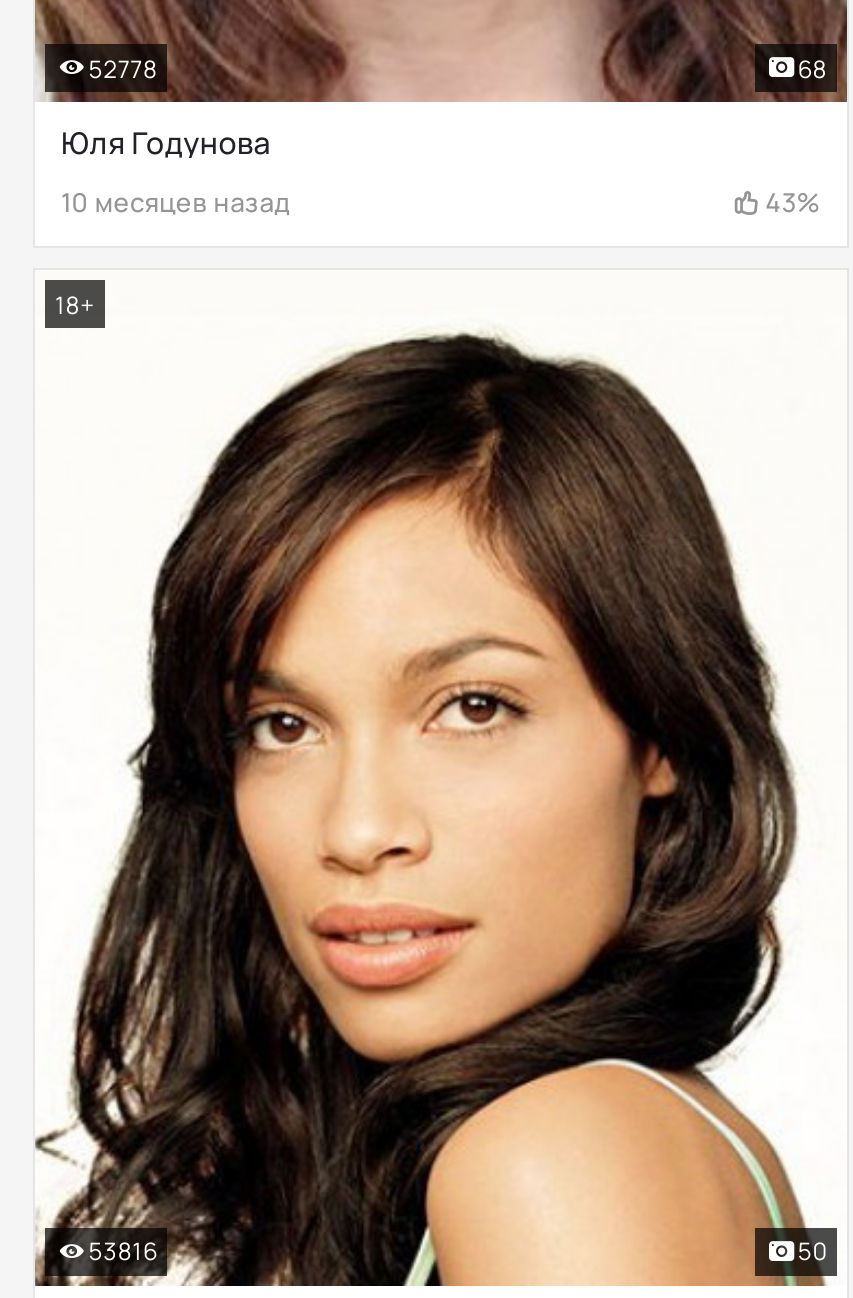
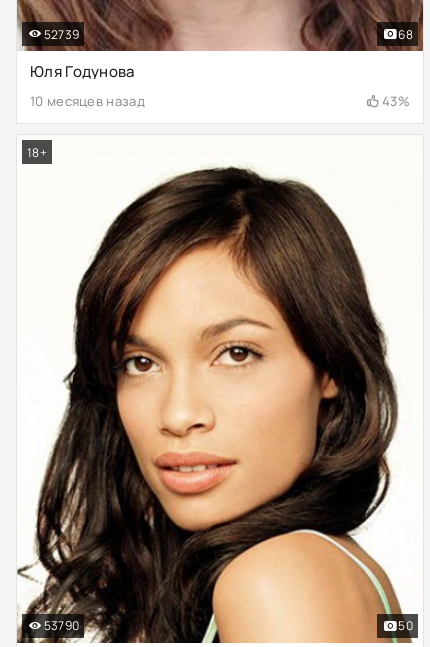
- 52778
+ 52739

- 53816
+ 53790
